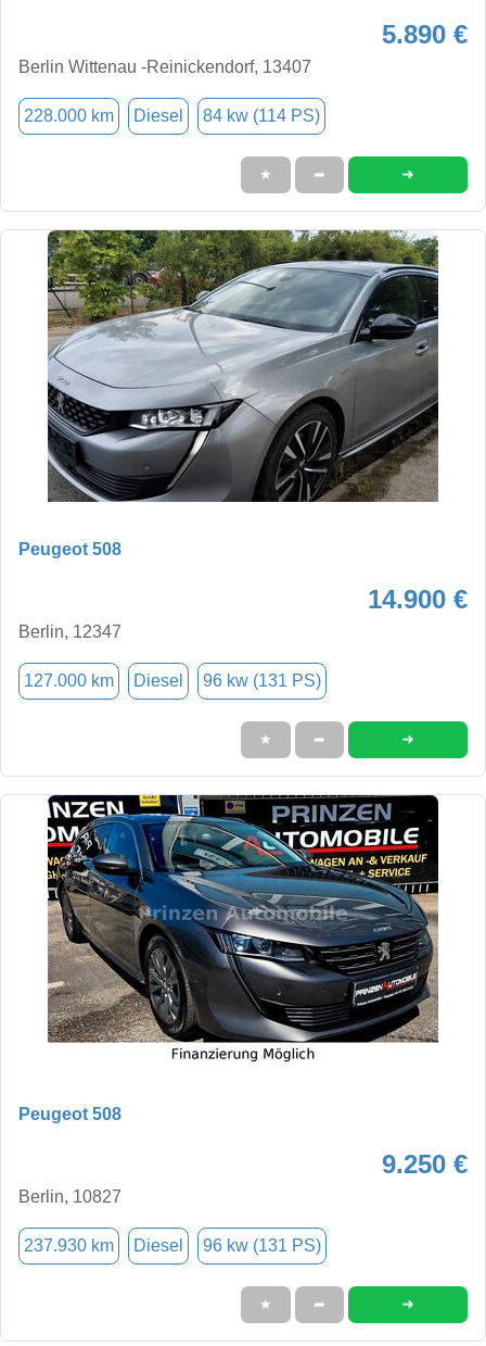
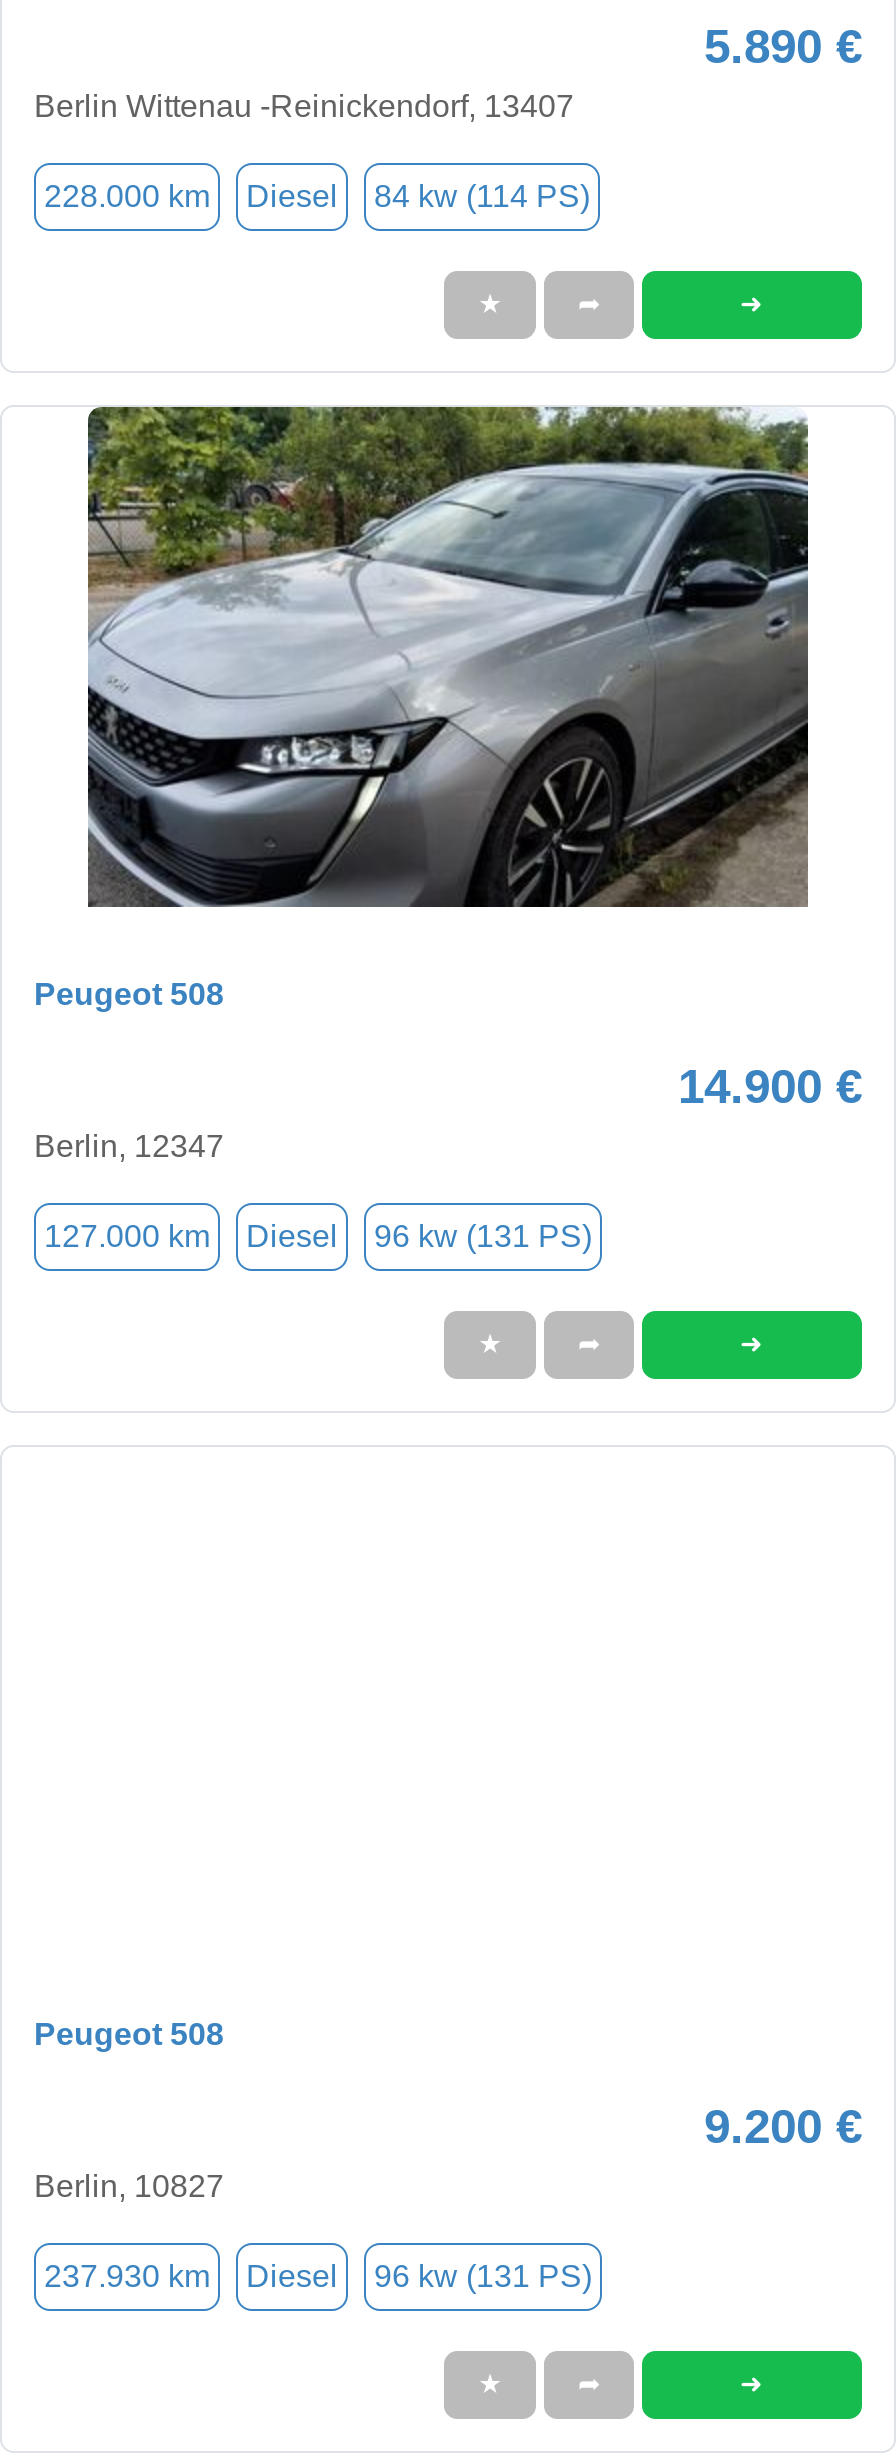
- [image]

- 9.250 €
+ 9.200 €
